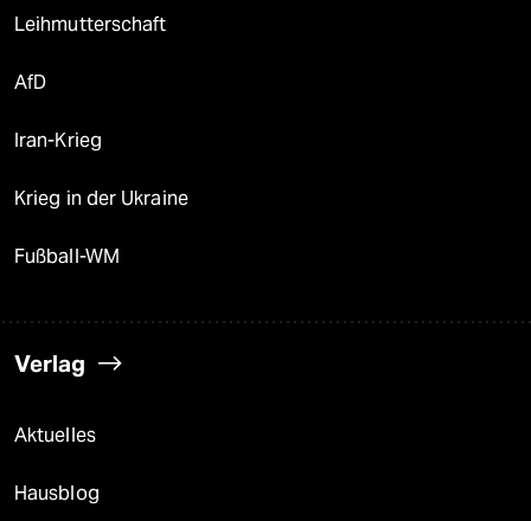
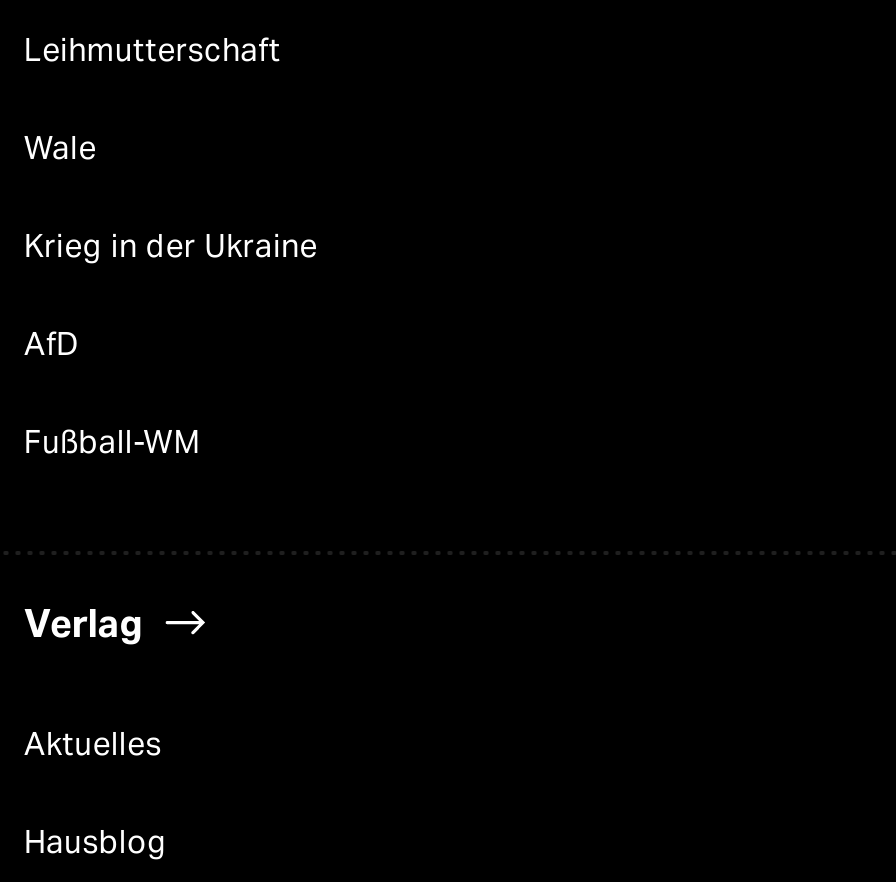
+ Wale

moved down: AfD

- Iran-Krieg

moved up: Krieg in der Ukraine
